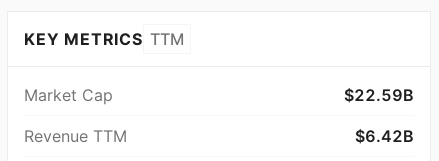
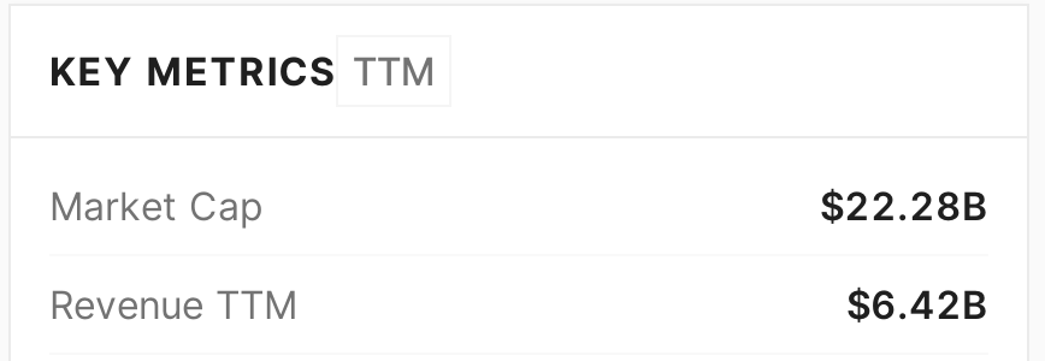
- $22.59B
+ $22.28B
